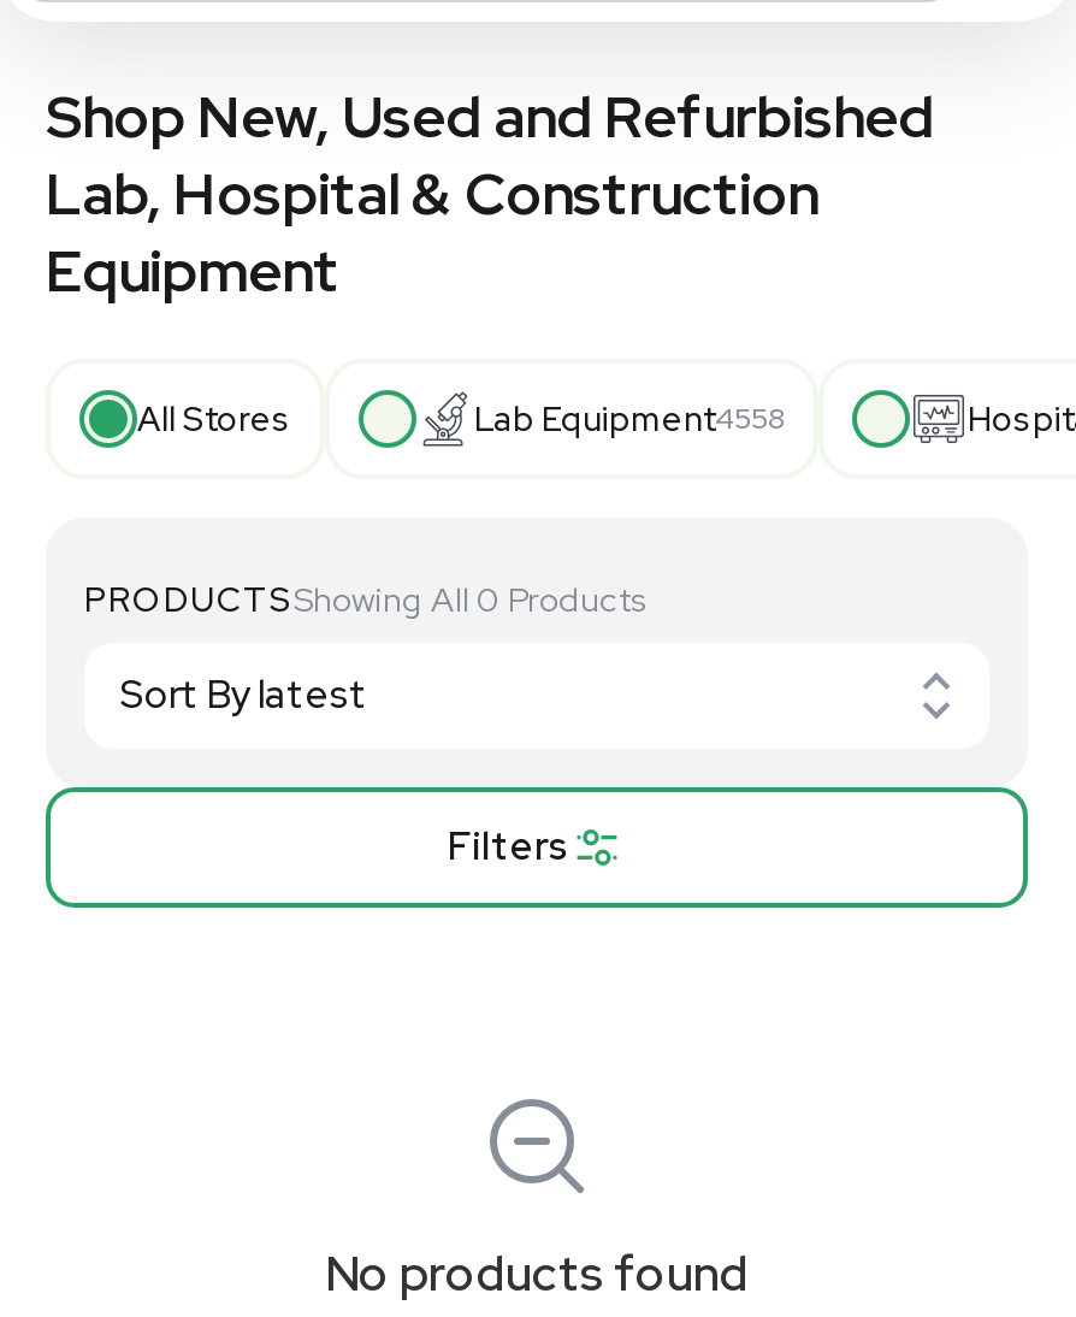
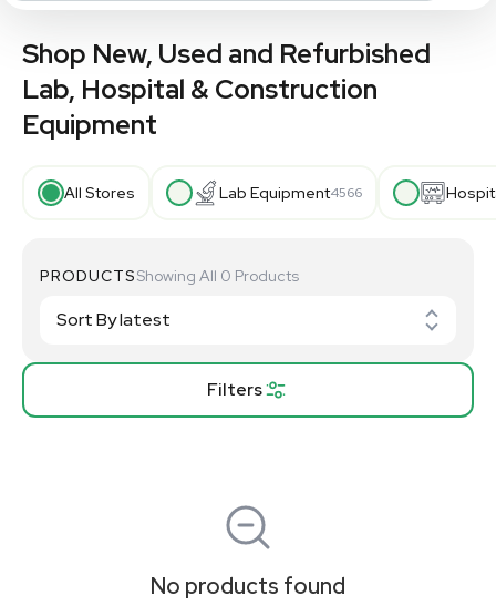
- Lab Equipment4558
+ Lab Equipment4566
